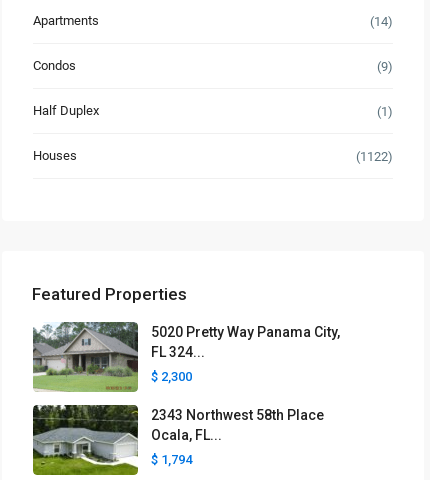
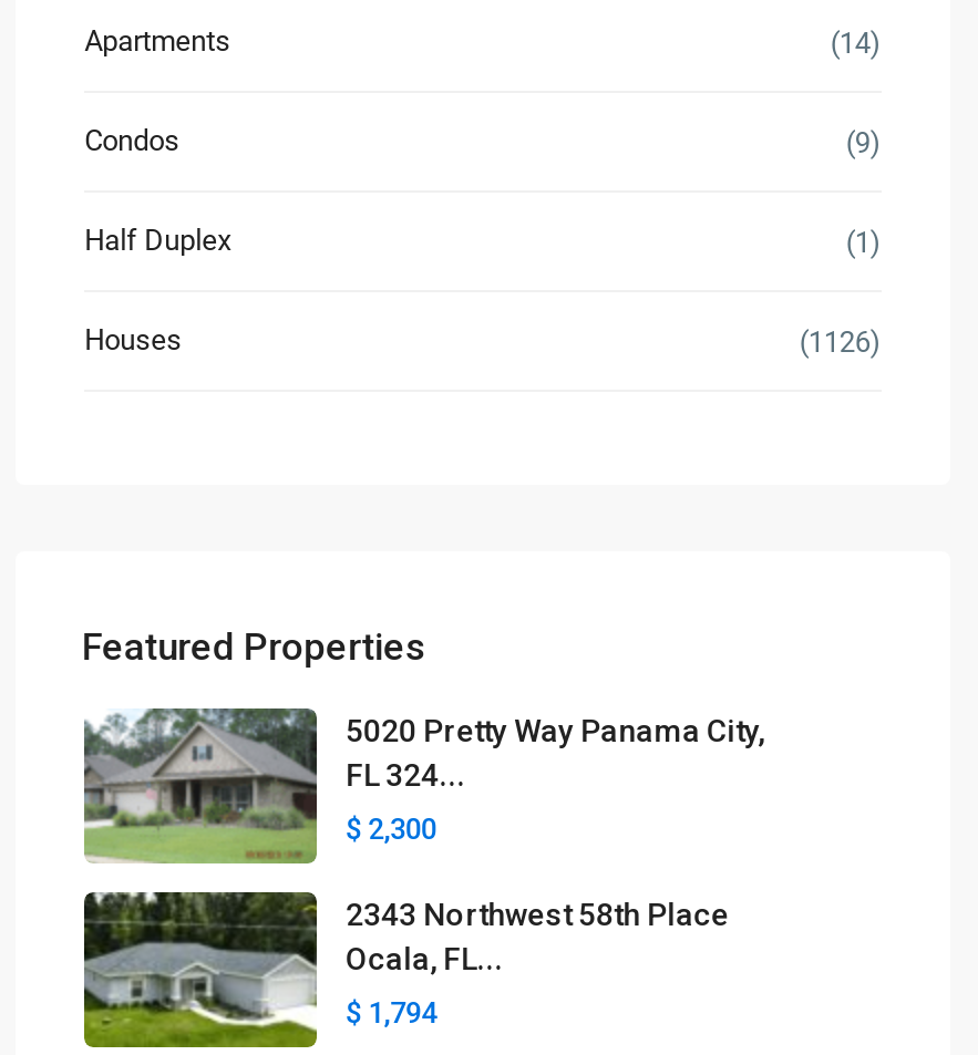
- (1122)
+ (1126)
